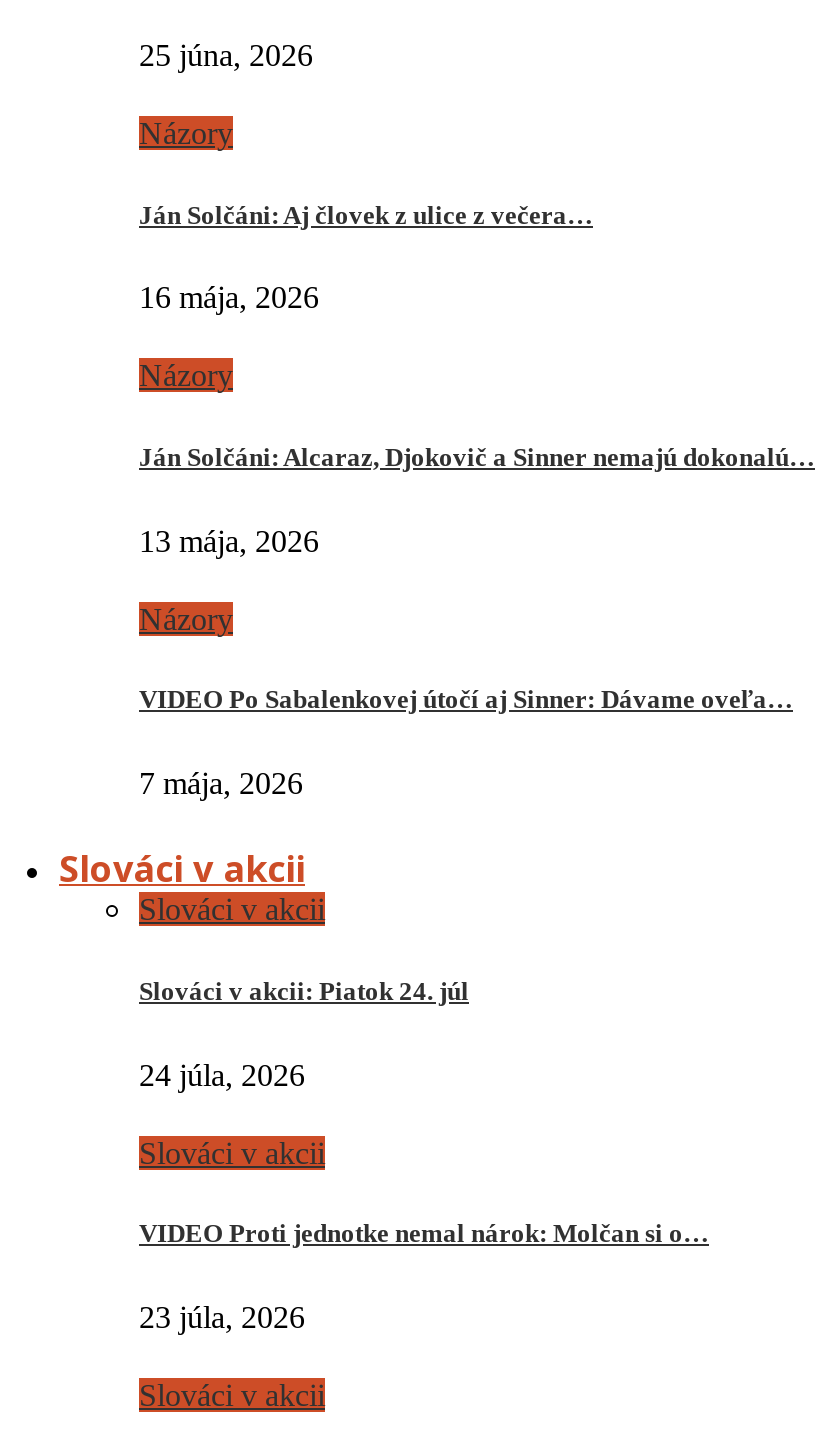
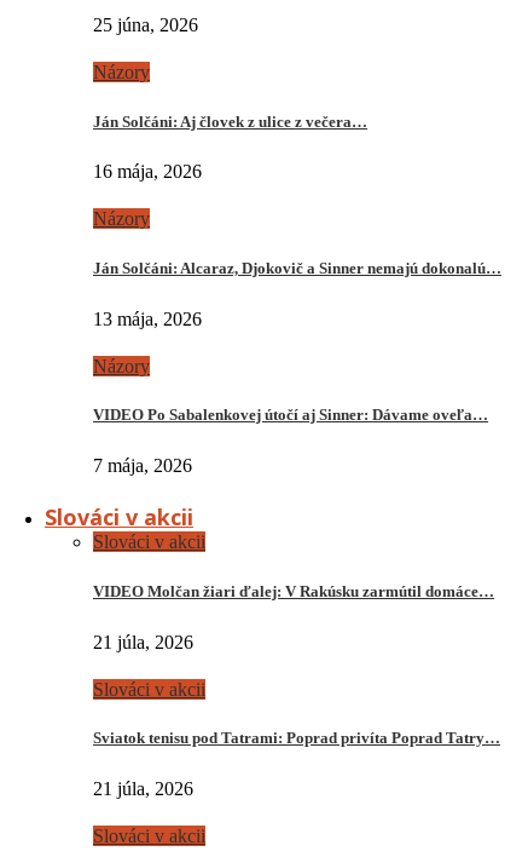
- Slováci v akcii: Piatok 24. júl
+ VIDEO Molčan žiari ďalej: V Rakúsku zarmútil domáce…

- 24 júla, 2026
+ 21 júla, 2026

- VIDEO Proti jednotke nemal nárok: Molčan si o…
+ Sviatok tenisu pod Tatrami: Poprad privíta Poprad Tatry…

- 23 júla, 2026
+ 21 júla, 2026
